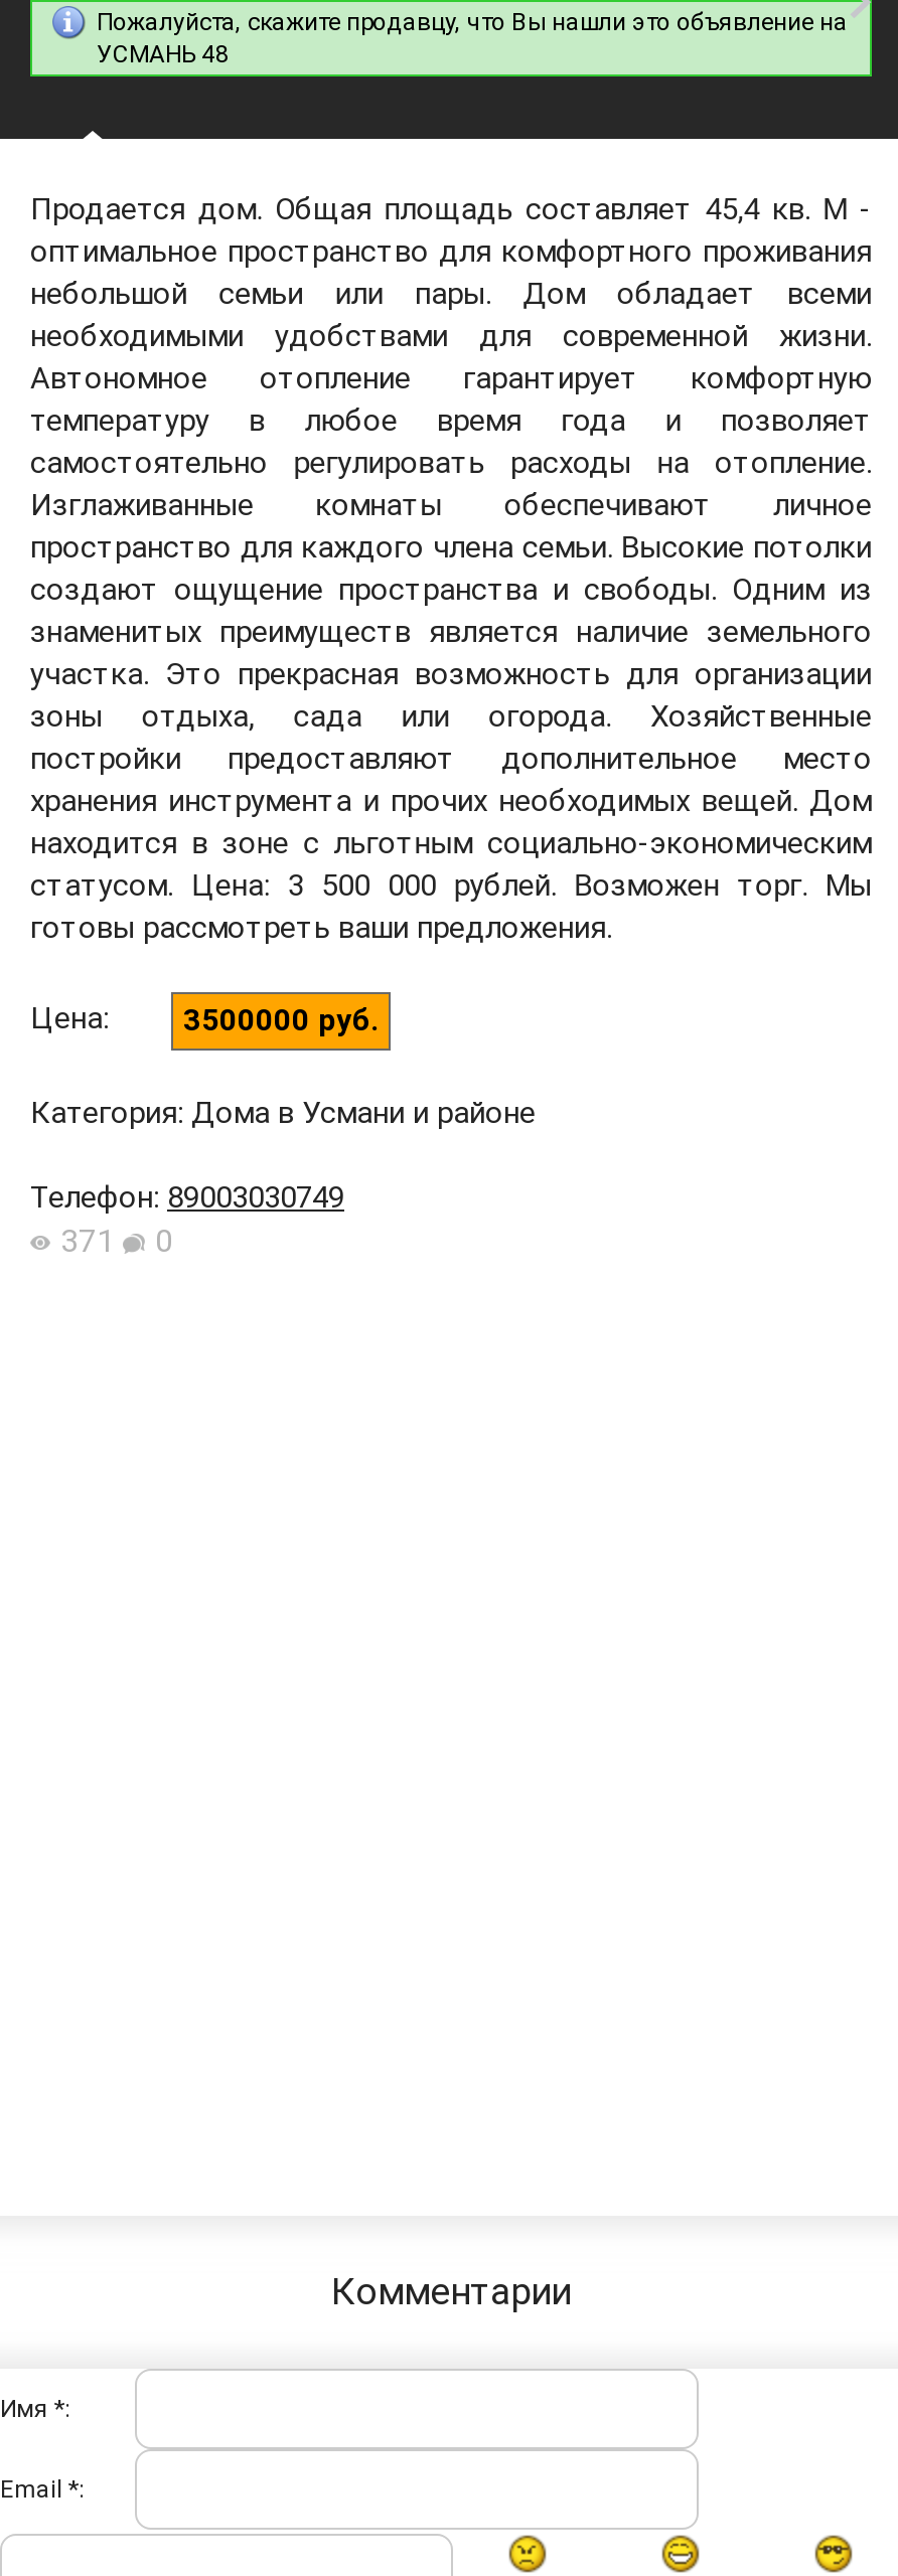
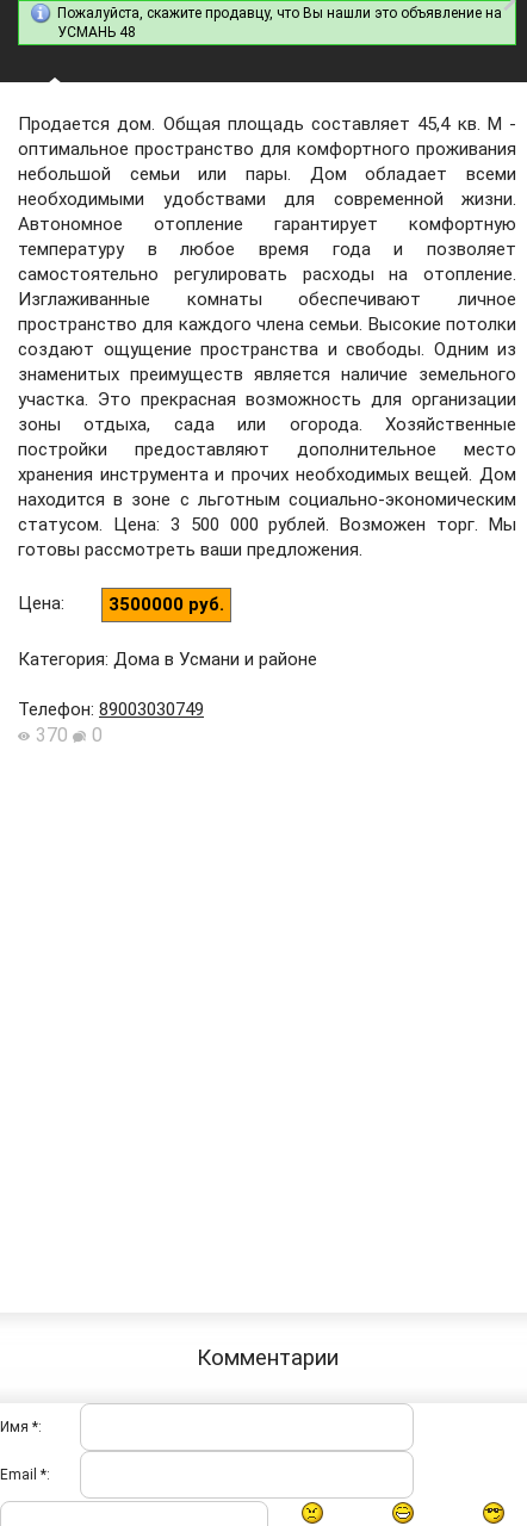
- 371 0
+ 370 0
